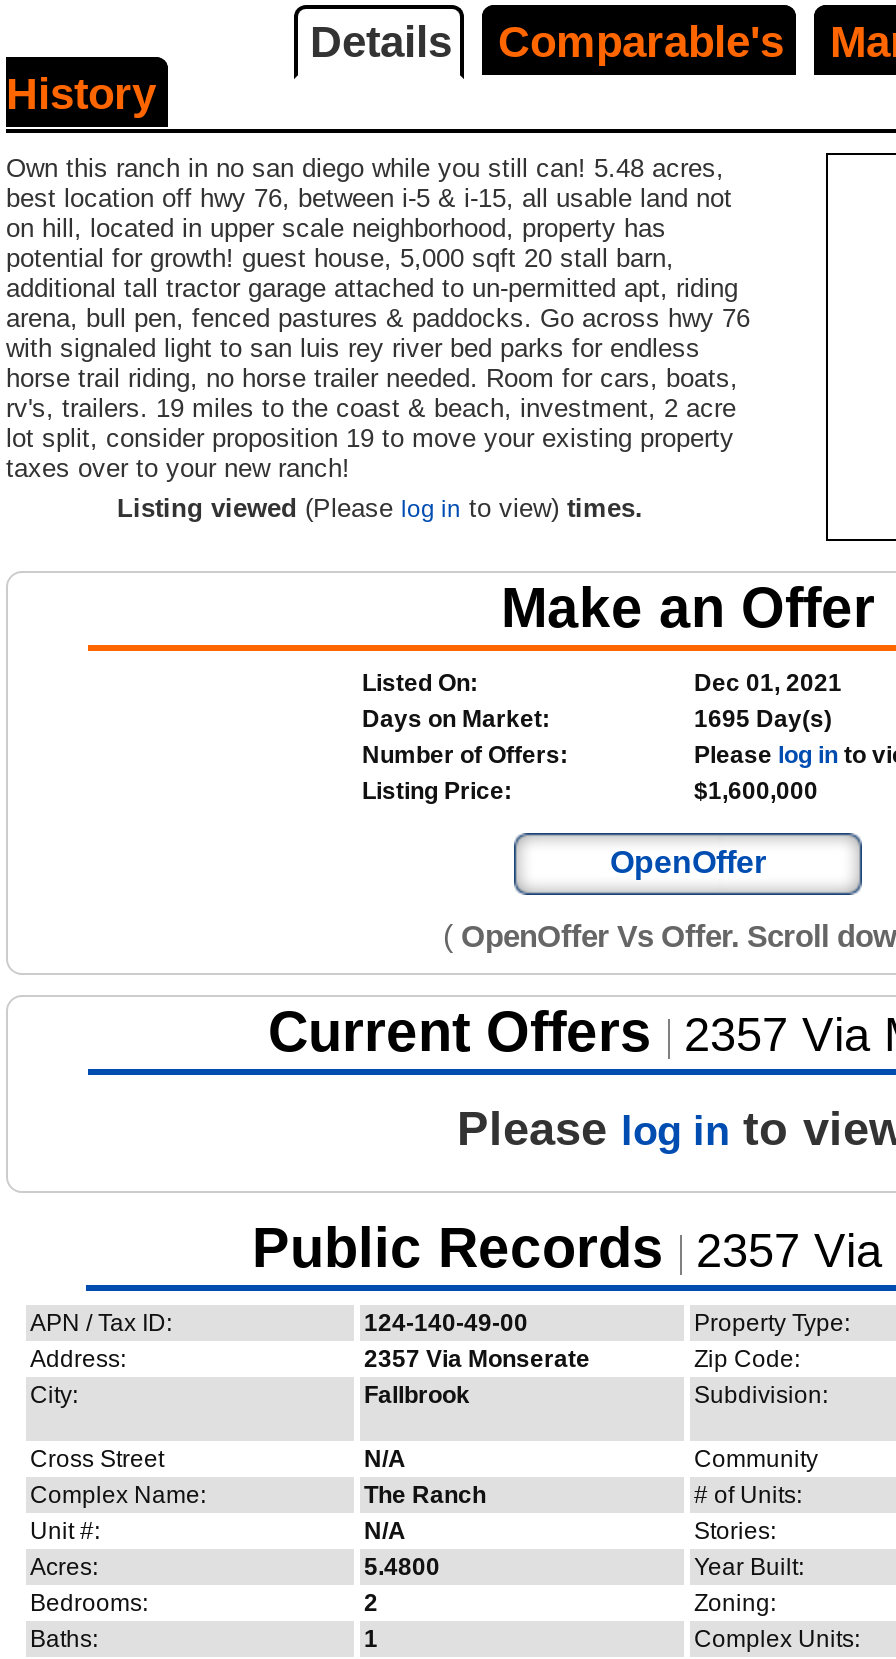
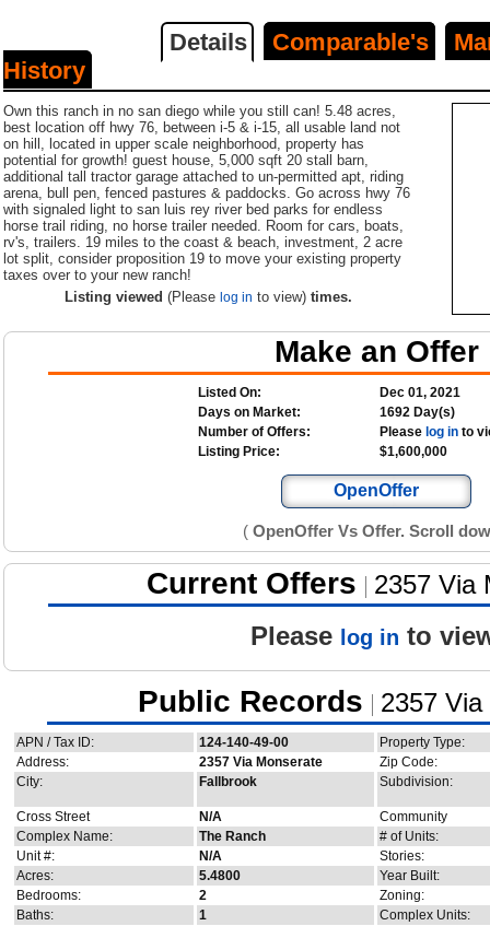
- 1695 Day(s)
+ 1692 Day(s)
